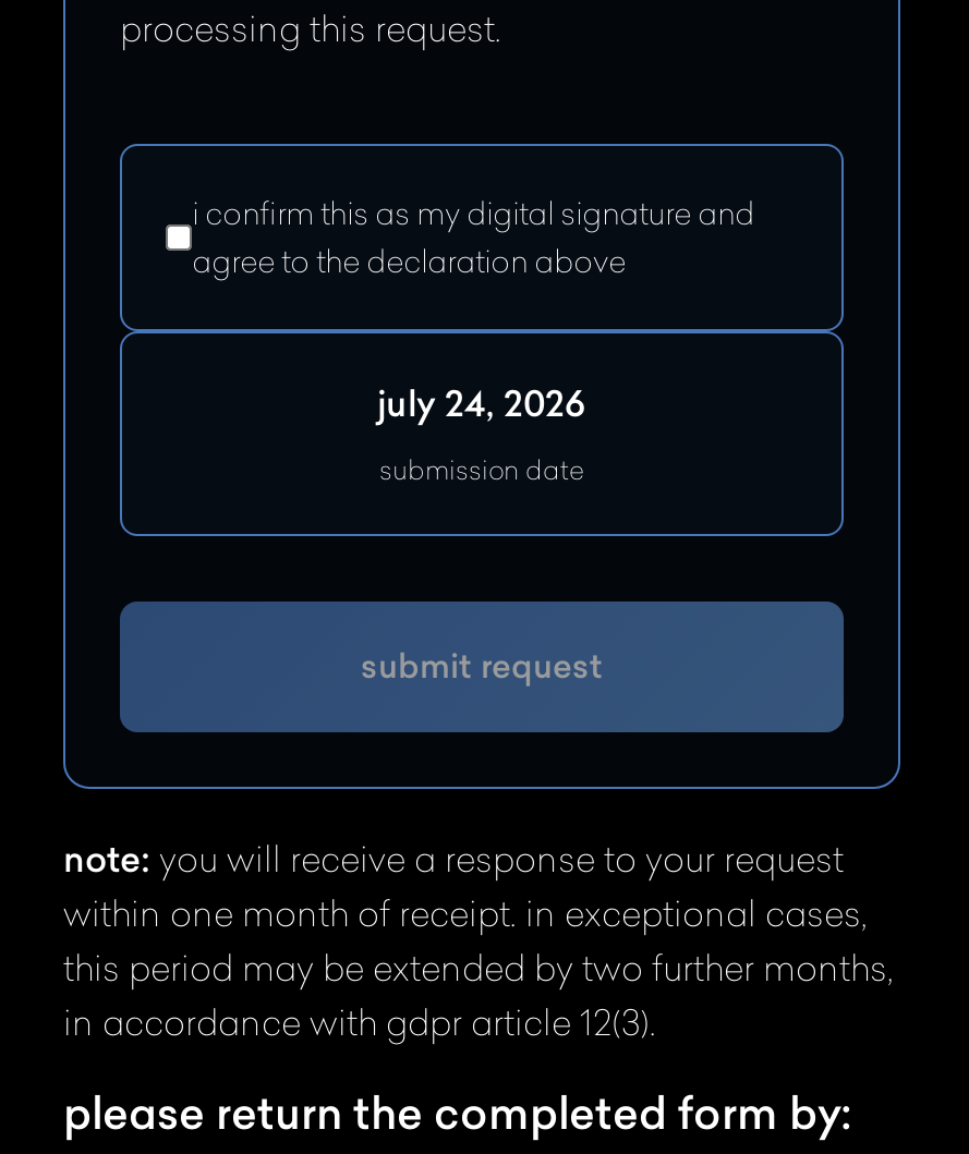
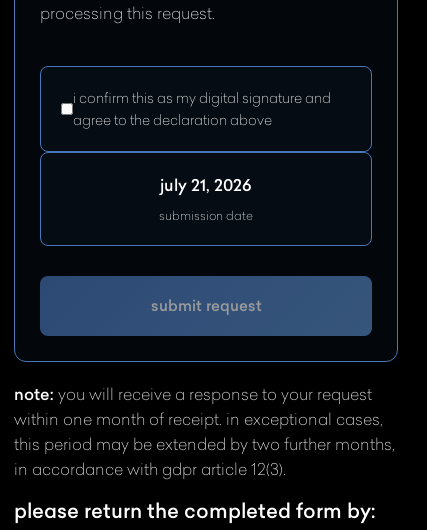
- july 24, 2026
+ july 21, 2026
